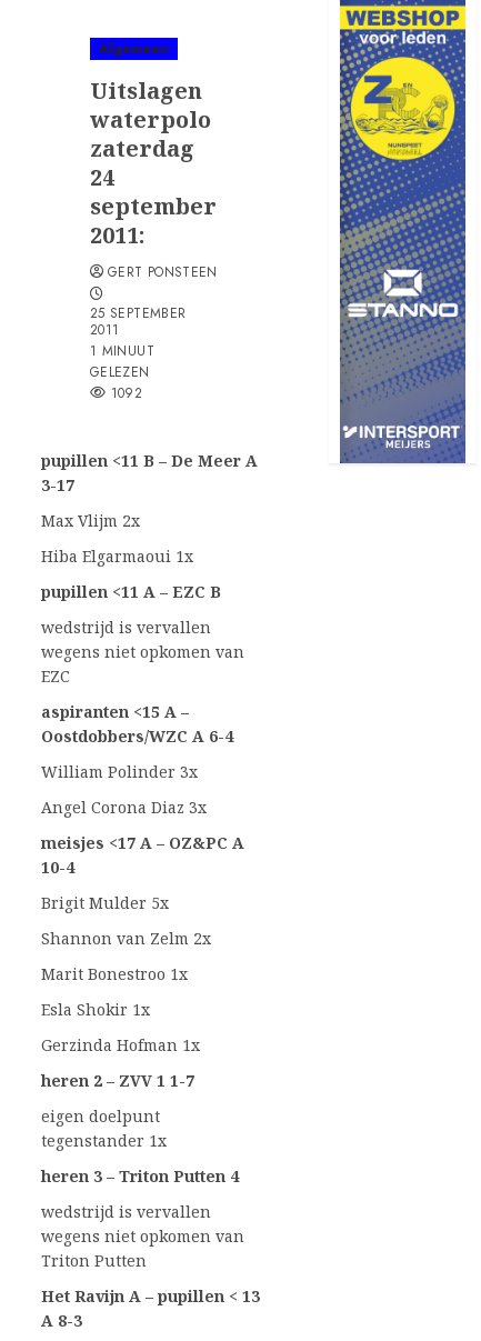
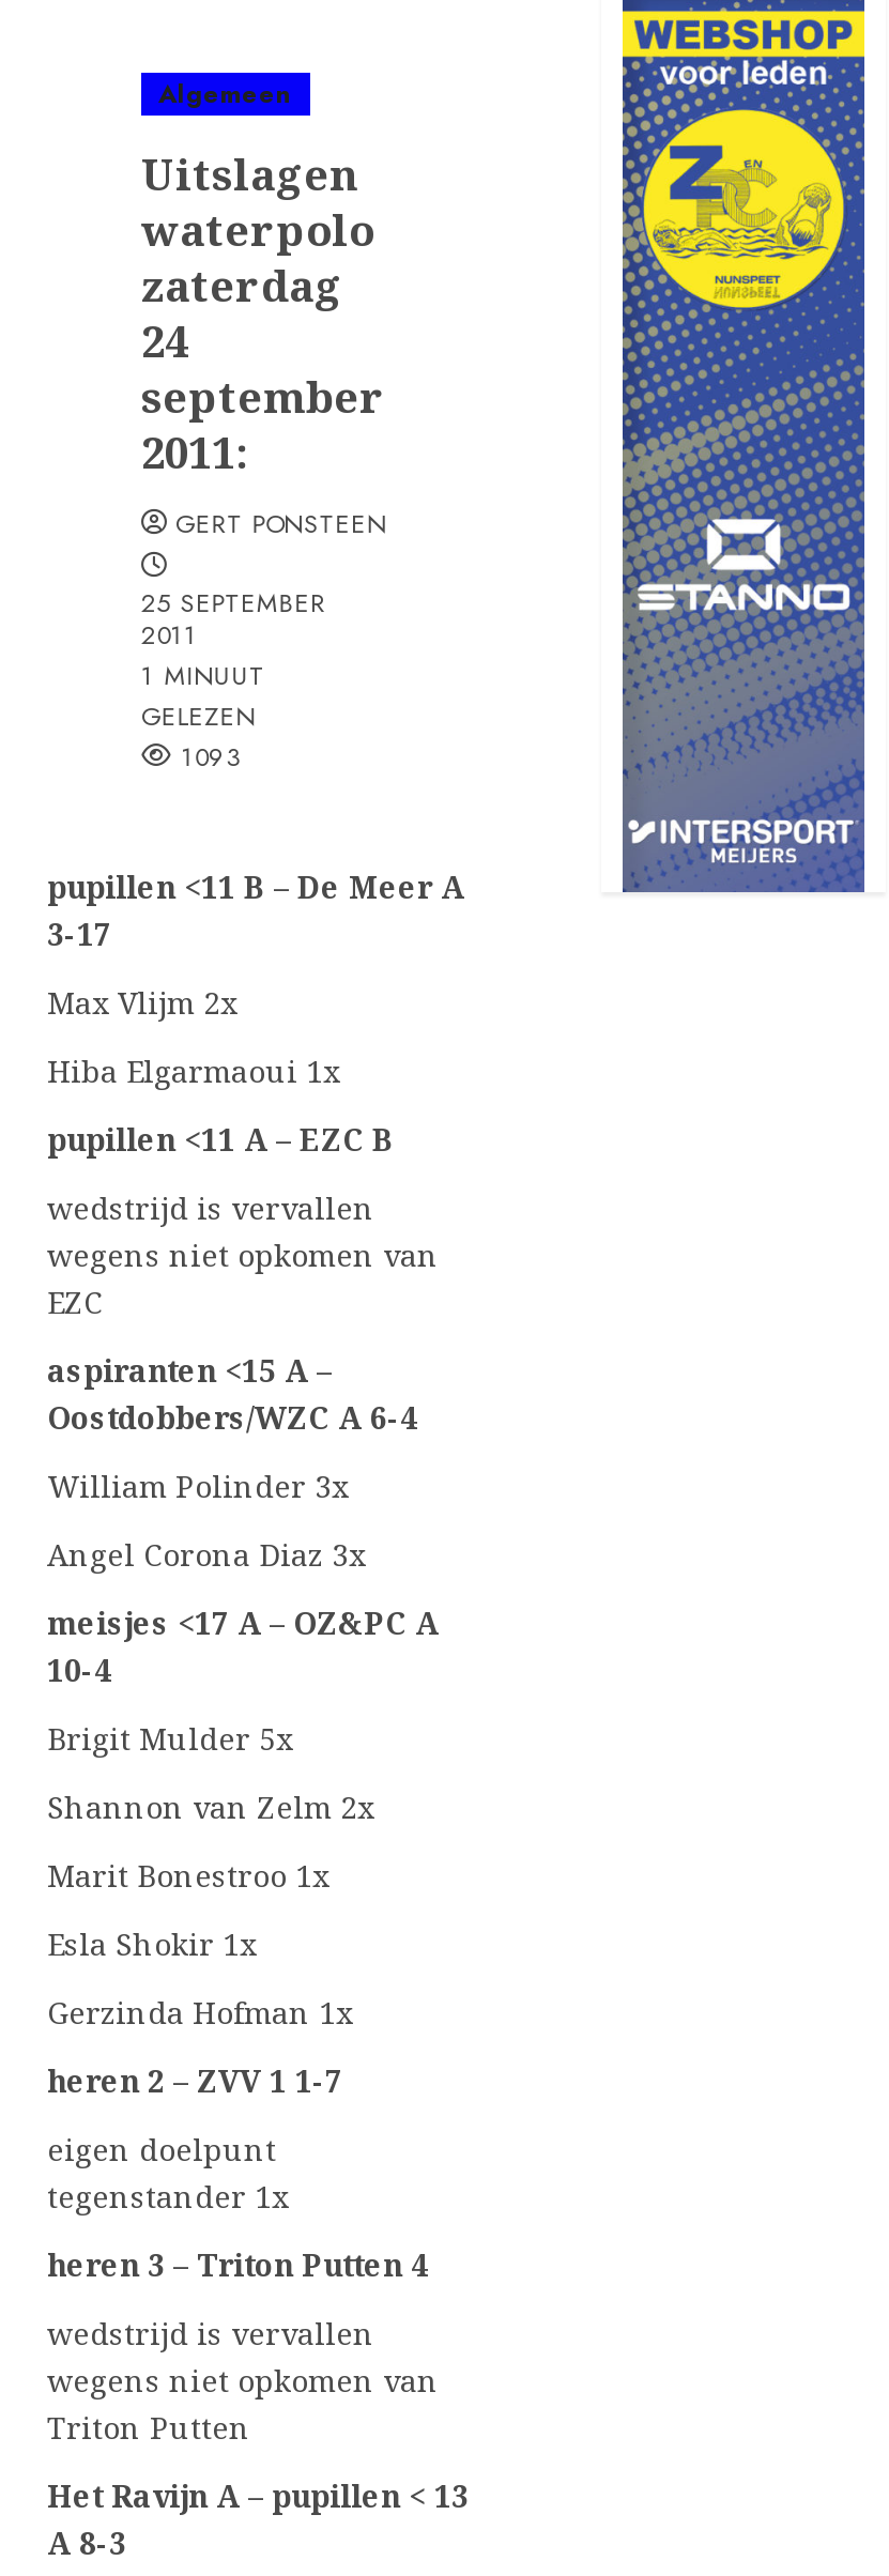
- 1092
+ 1093
